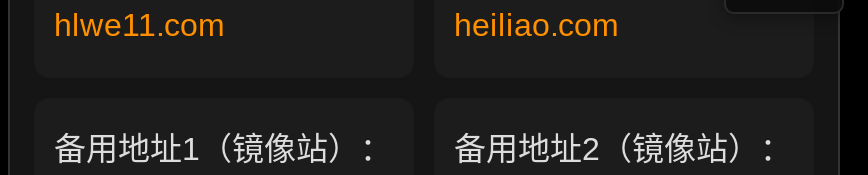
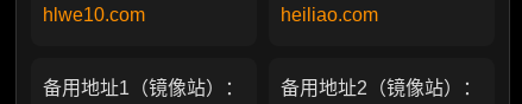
- hlwe11.com
+ hlwe10.com
